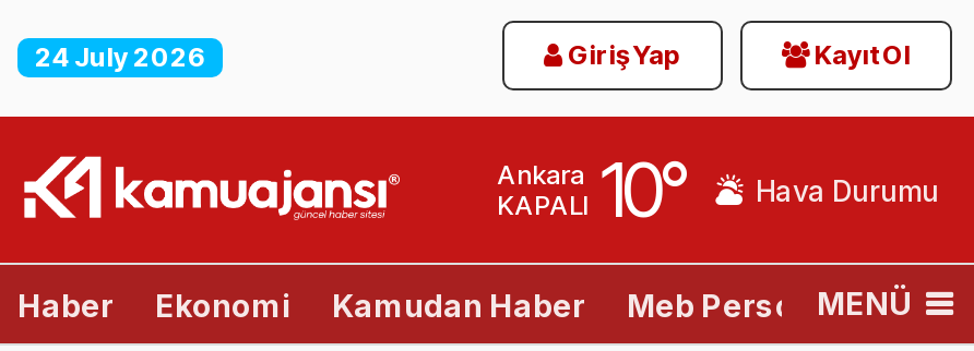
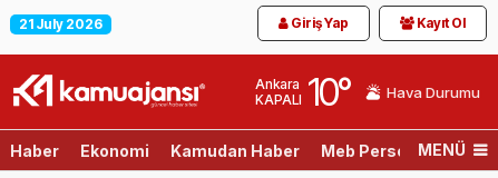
- 24 July 2026
+ 21 July 2026
